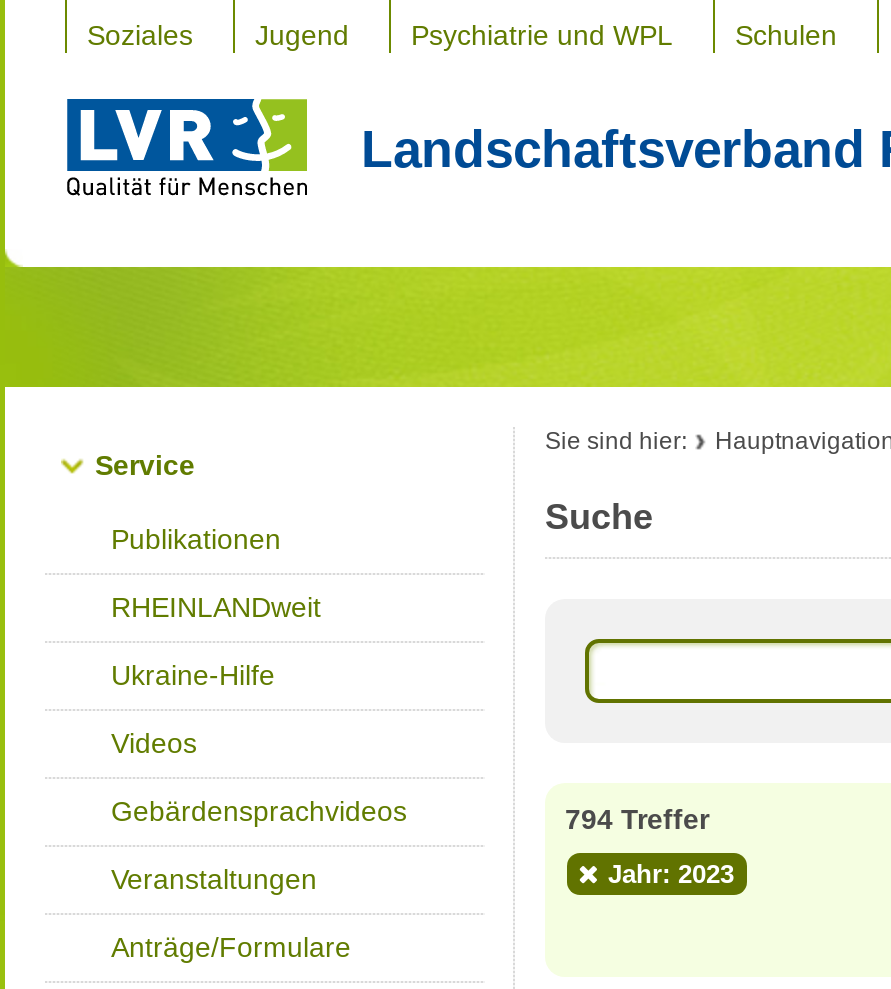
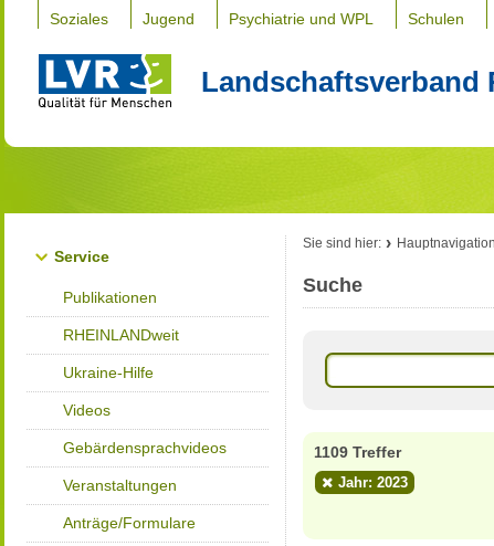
- 794 Treffer
+ 1109 Treffer
